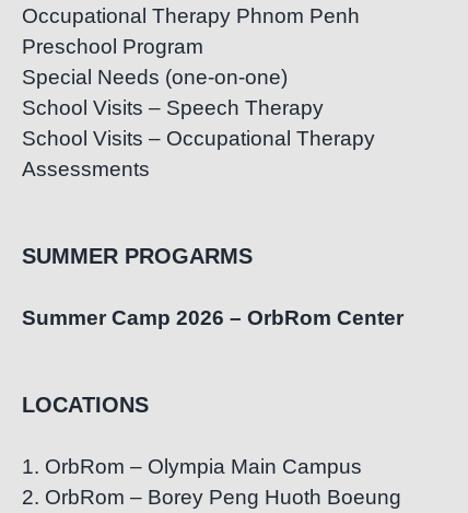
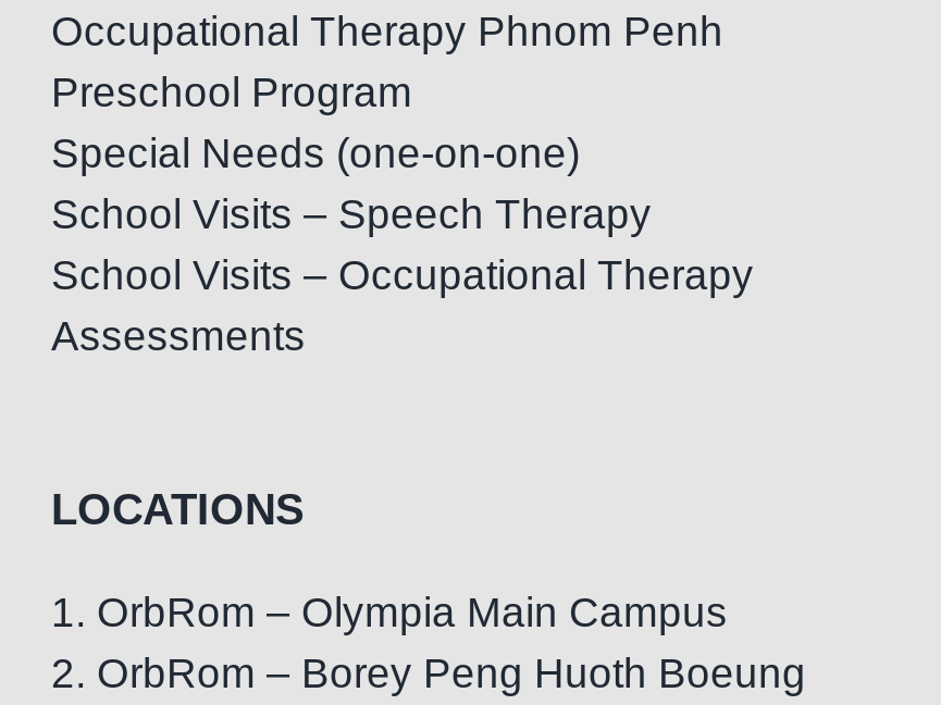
- SUMMER PROGARMS
- Summer Camp 2026 – OrbRom Center
